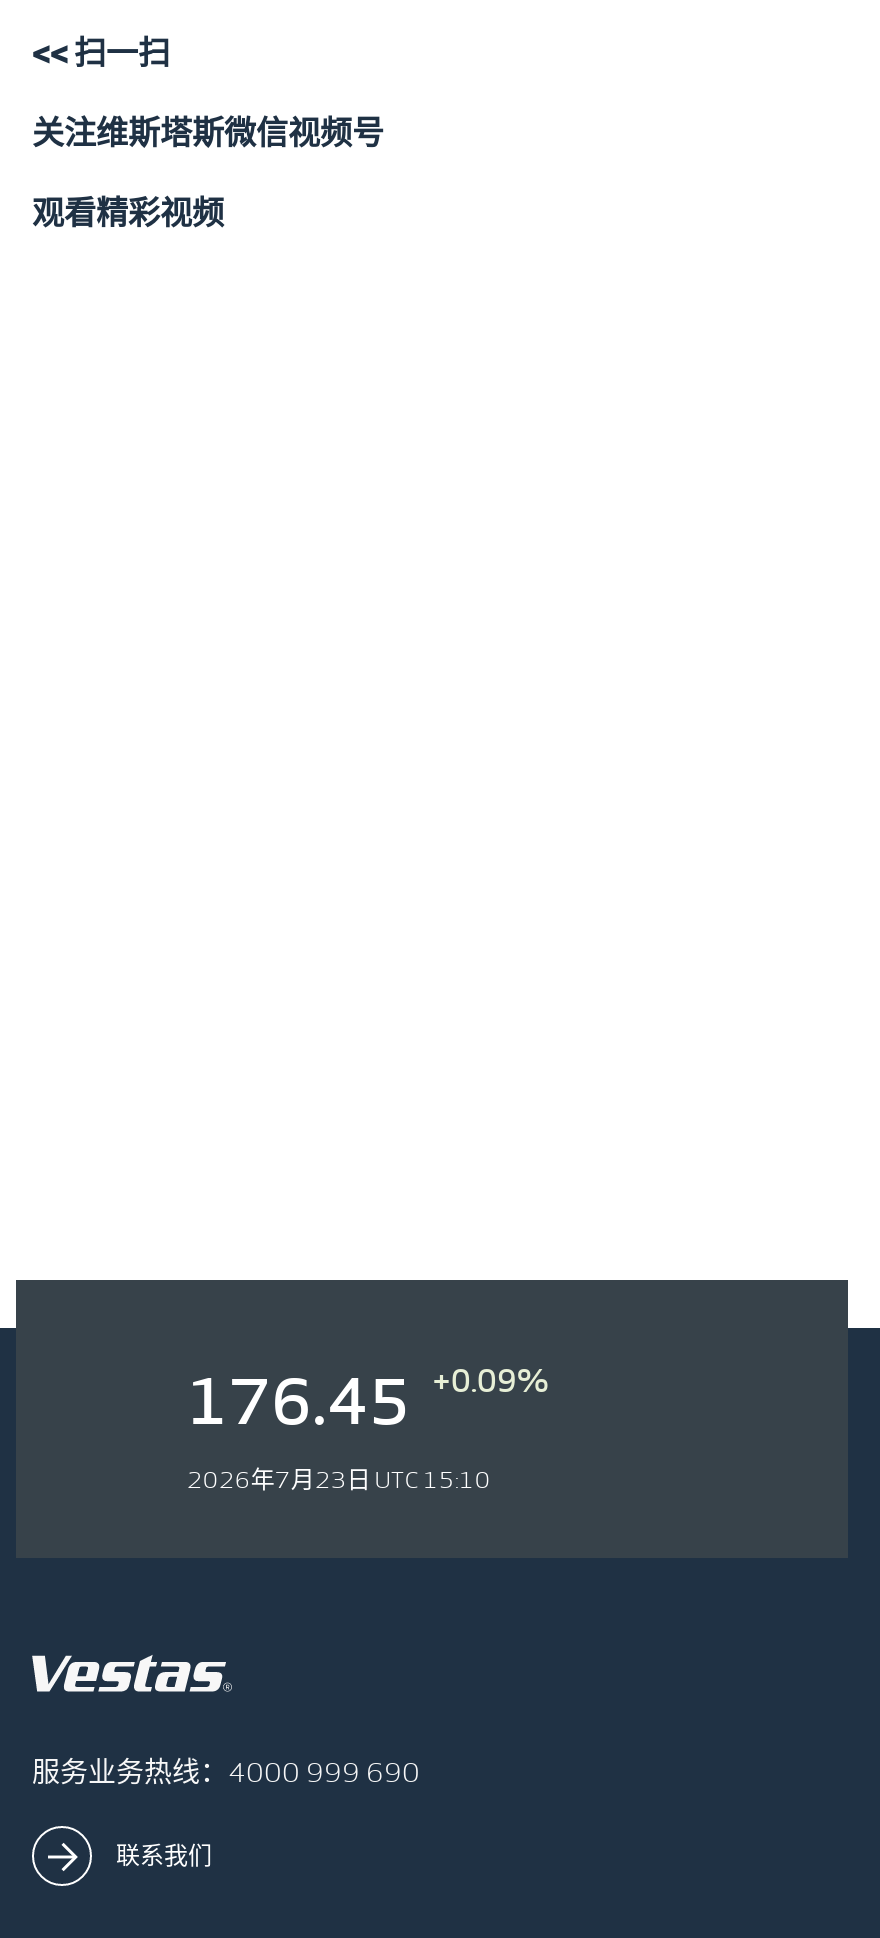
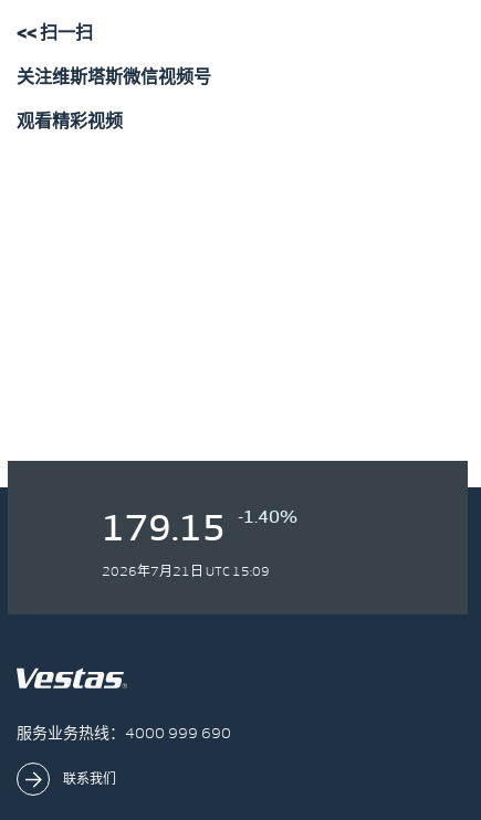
- 176.45
+ 179.15

- +0.09%
+ -1.40%

- 2026年7月23日 UTC 15:10
+ 2026年7月21日 UTC 15:09
